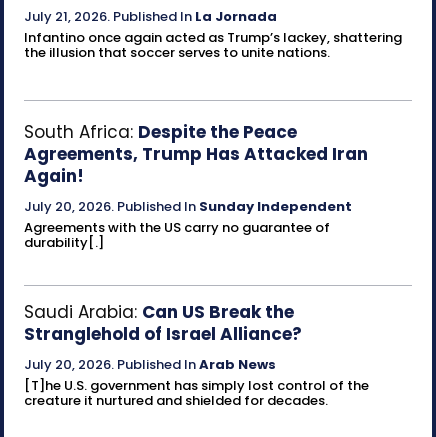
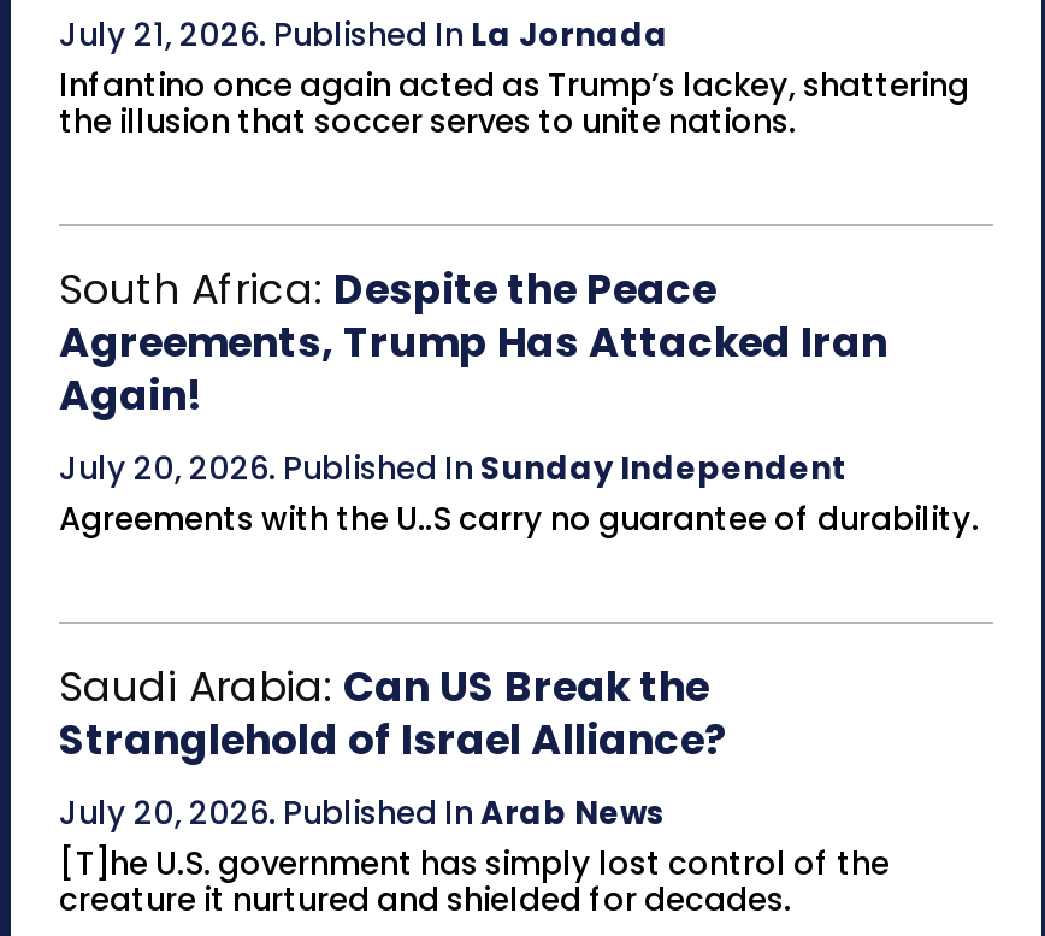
- Agreements with the US carry no guarantee of
- durability[.]
+ Agreements with the U..S carry no guarantee of durability.
